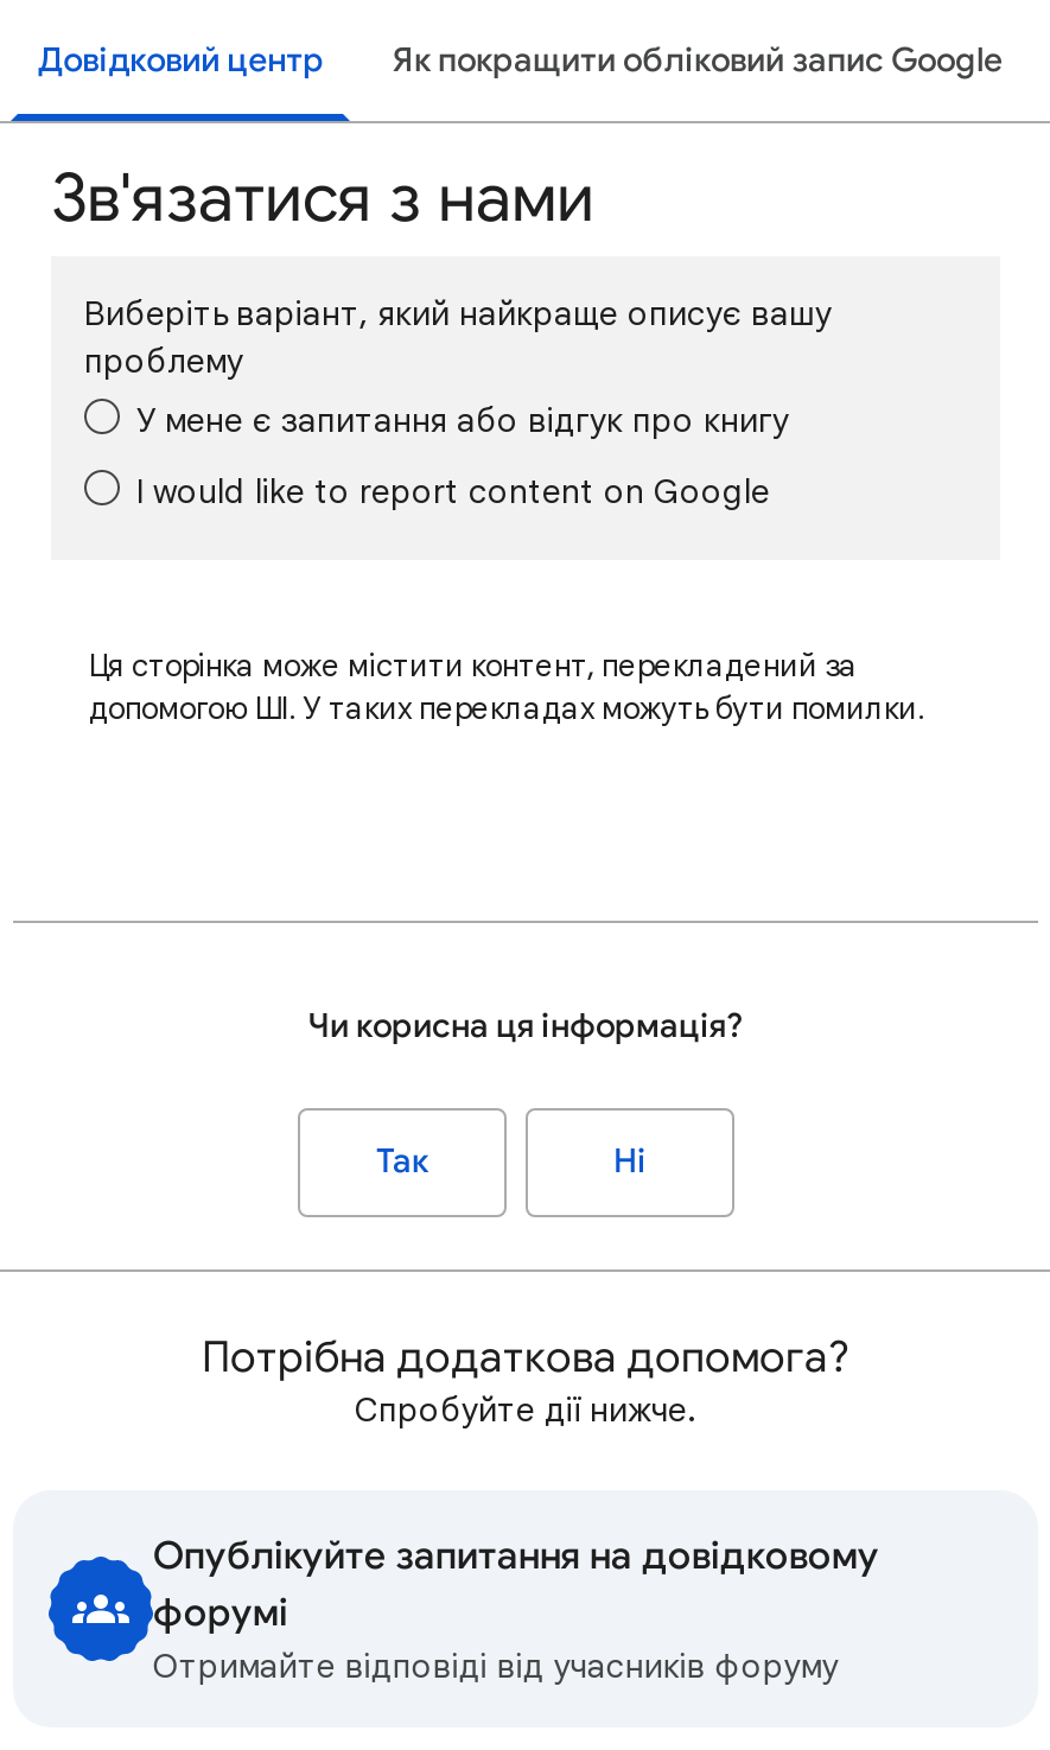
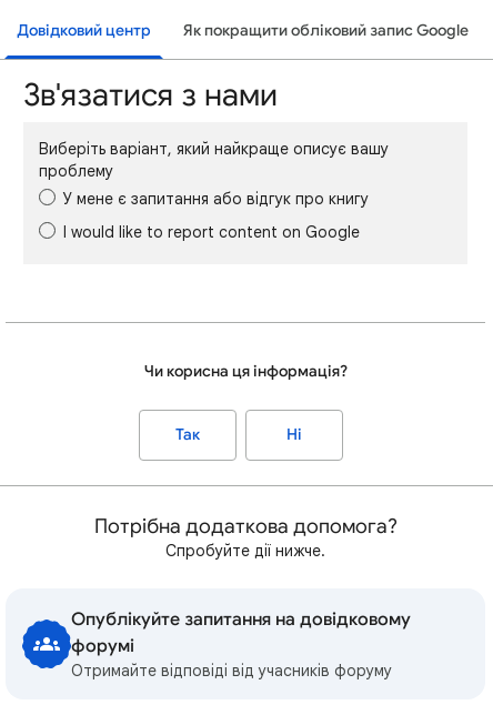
- Ця сторінка може містити контент, перекладений за
- допомогою ШІ. У таких перекладах можуть бути помилки.
